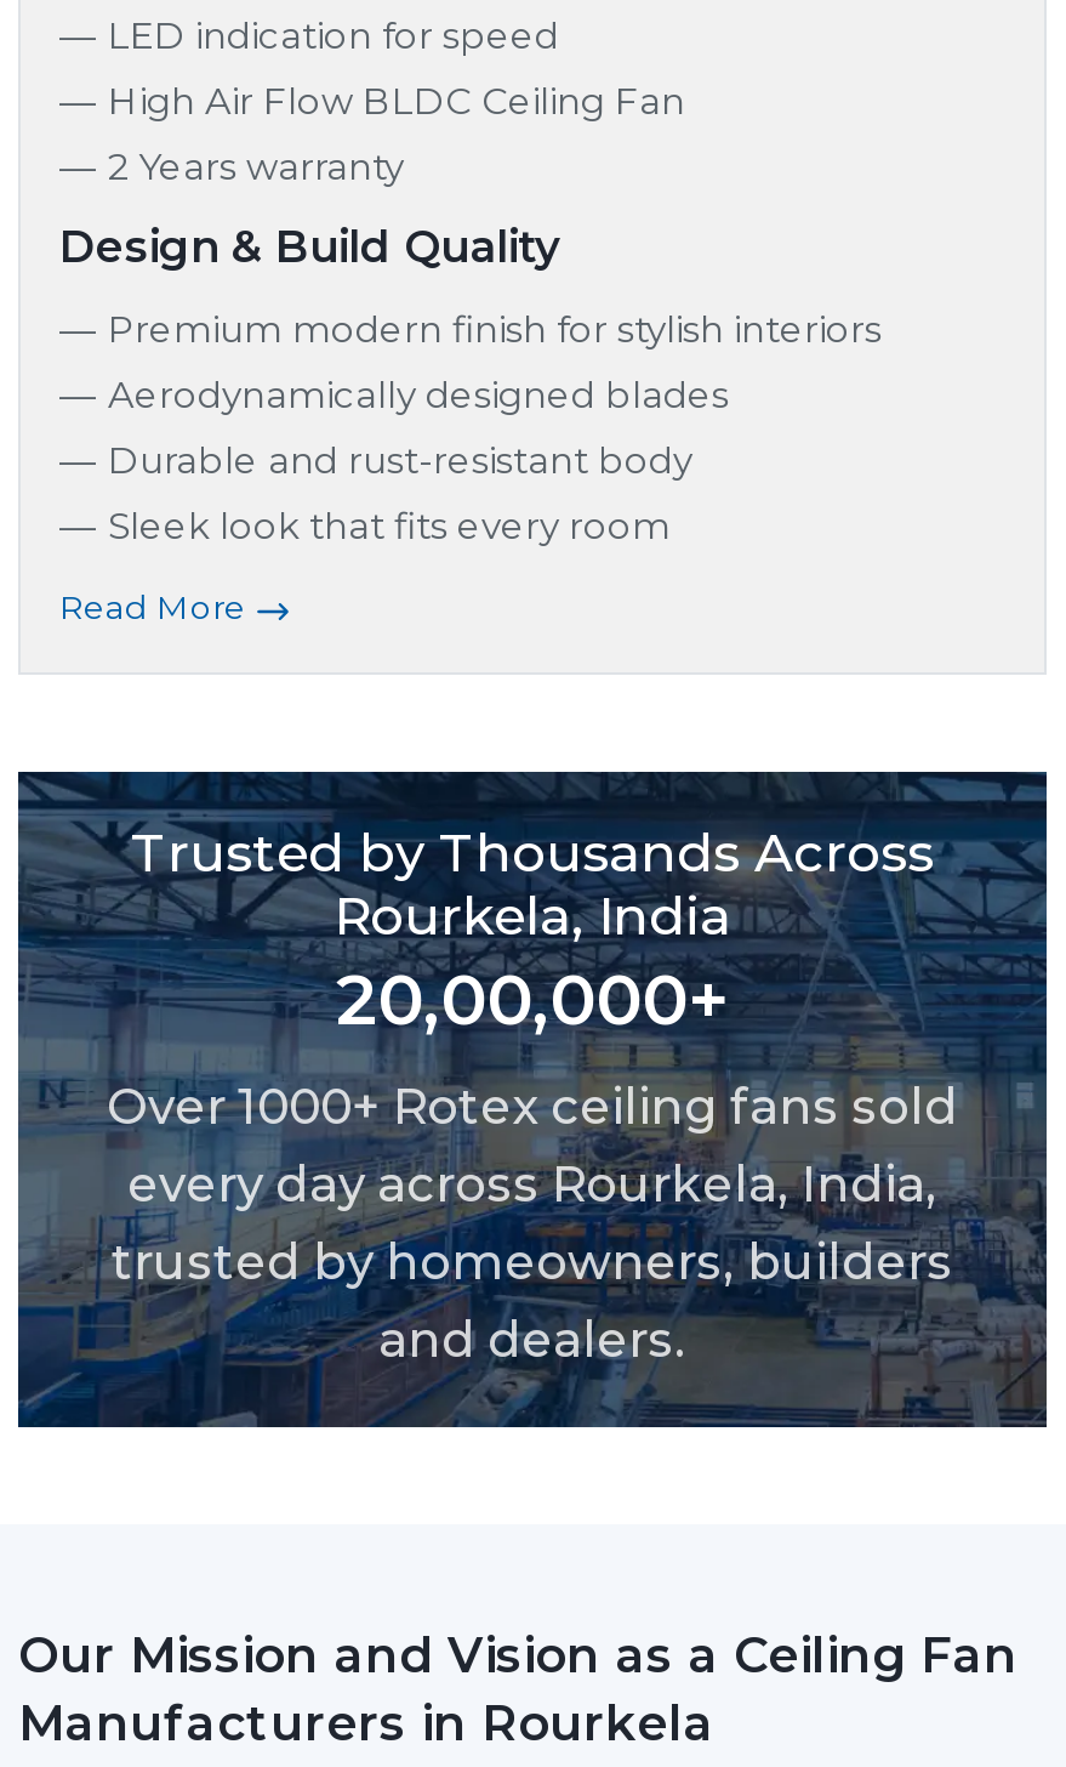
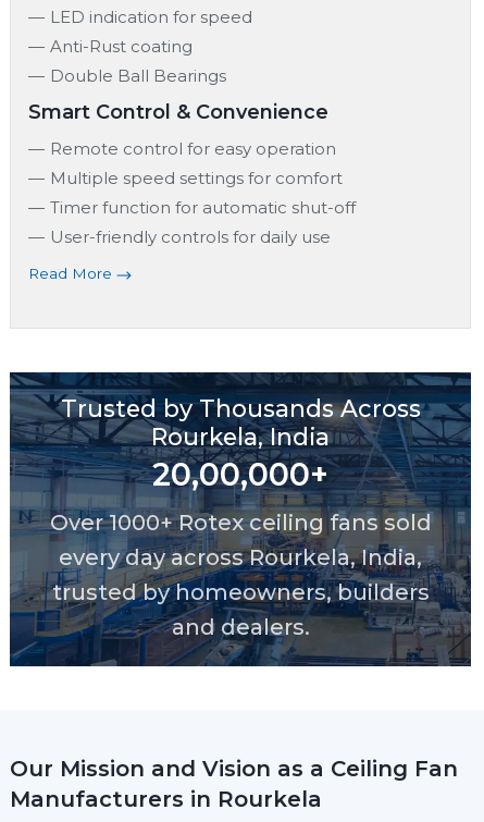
- High Air Flow BLDC Ceiling Fan
- 2 Years warranty
+ Anti-Rust coating
+ Double Ball Bearings

- Design & Build Quality
+ Smart Control & Convenience

- Premium modern finish for stylish interiors
- Aerodynamically designed blades
- Durable and rust-resistant body
- Sleek look that fits every room
+ Remote control for easy operation
+ Multiple speed settings for comfort
+ Timer function for automatic shut-off
+ User-friendly controls for daily use
